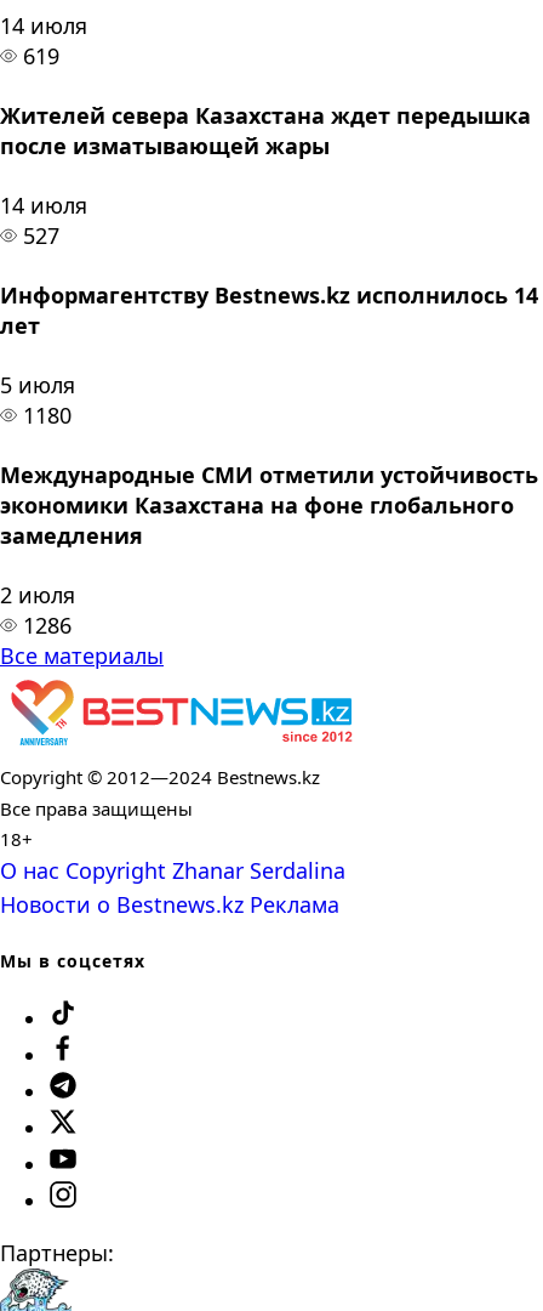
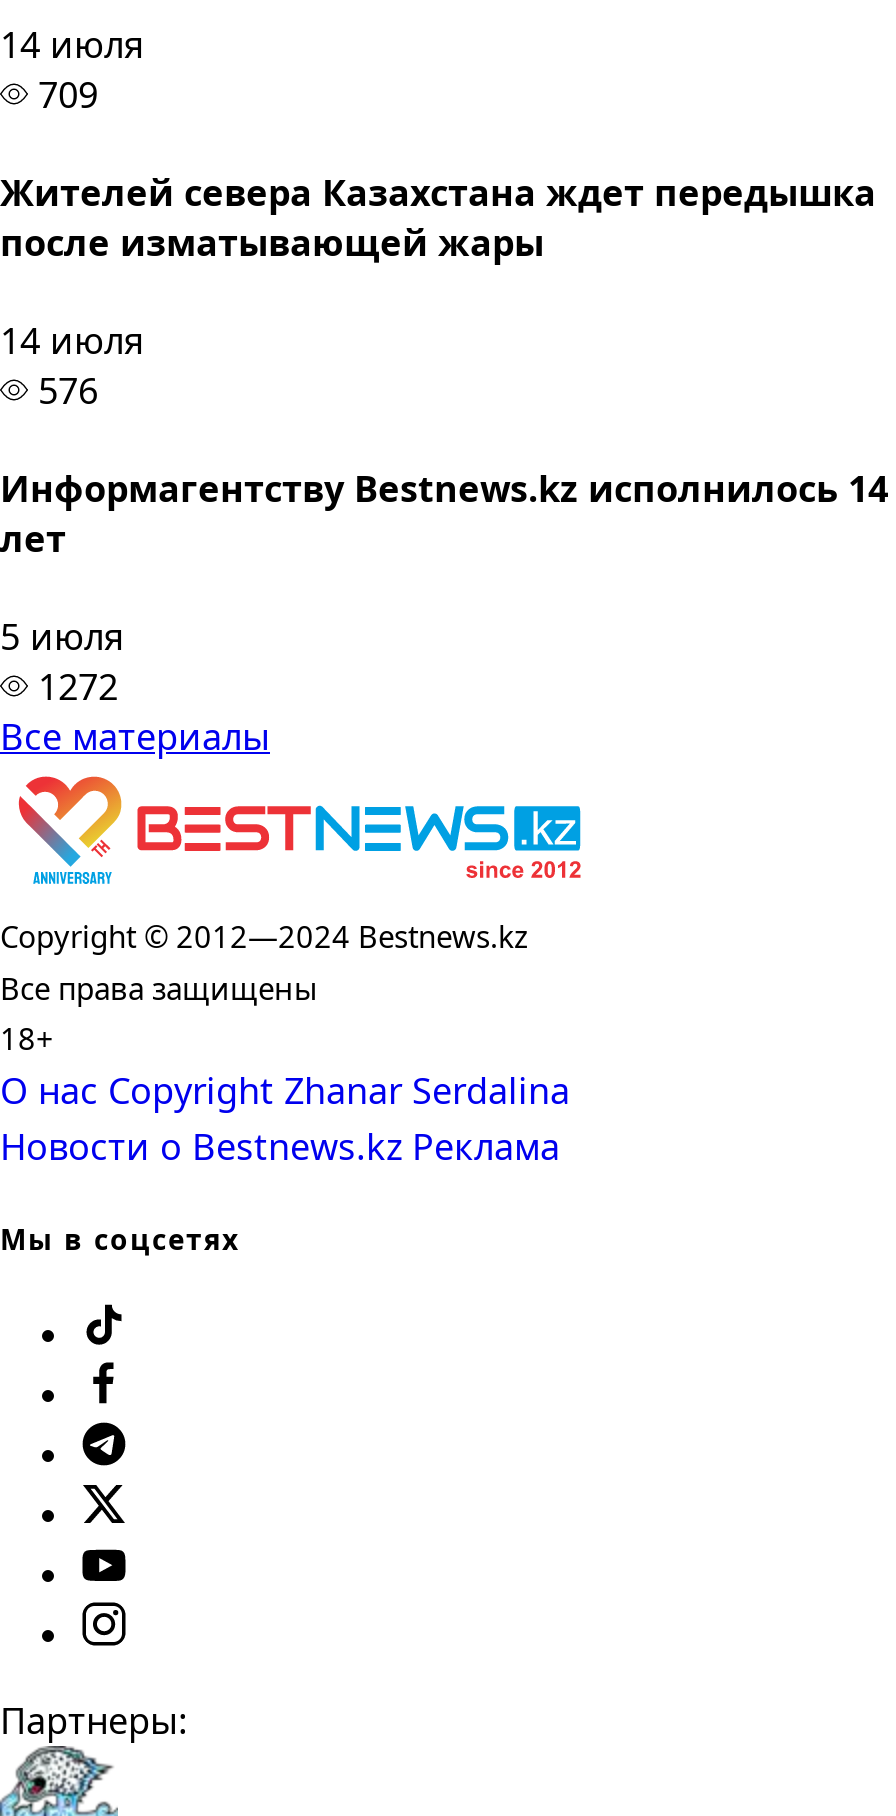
- 619
+ 709

- 527
+ 576

- 1180
- Международные СМИ отметили устойчивость
- экономики Казахстана на фоне глобального
- замедления
- 2 июля
- 1286
+ 1272
